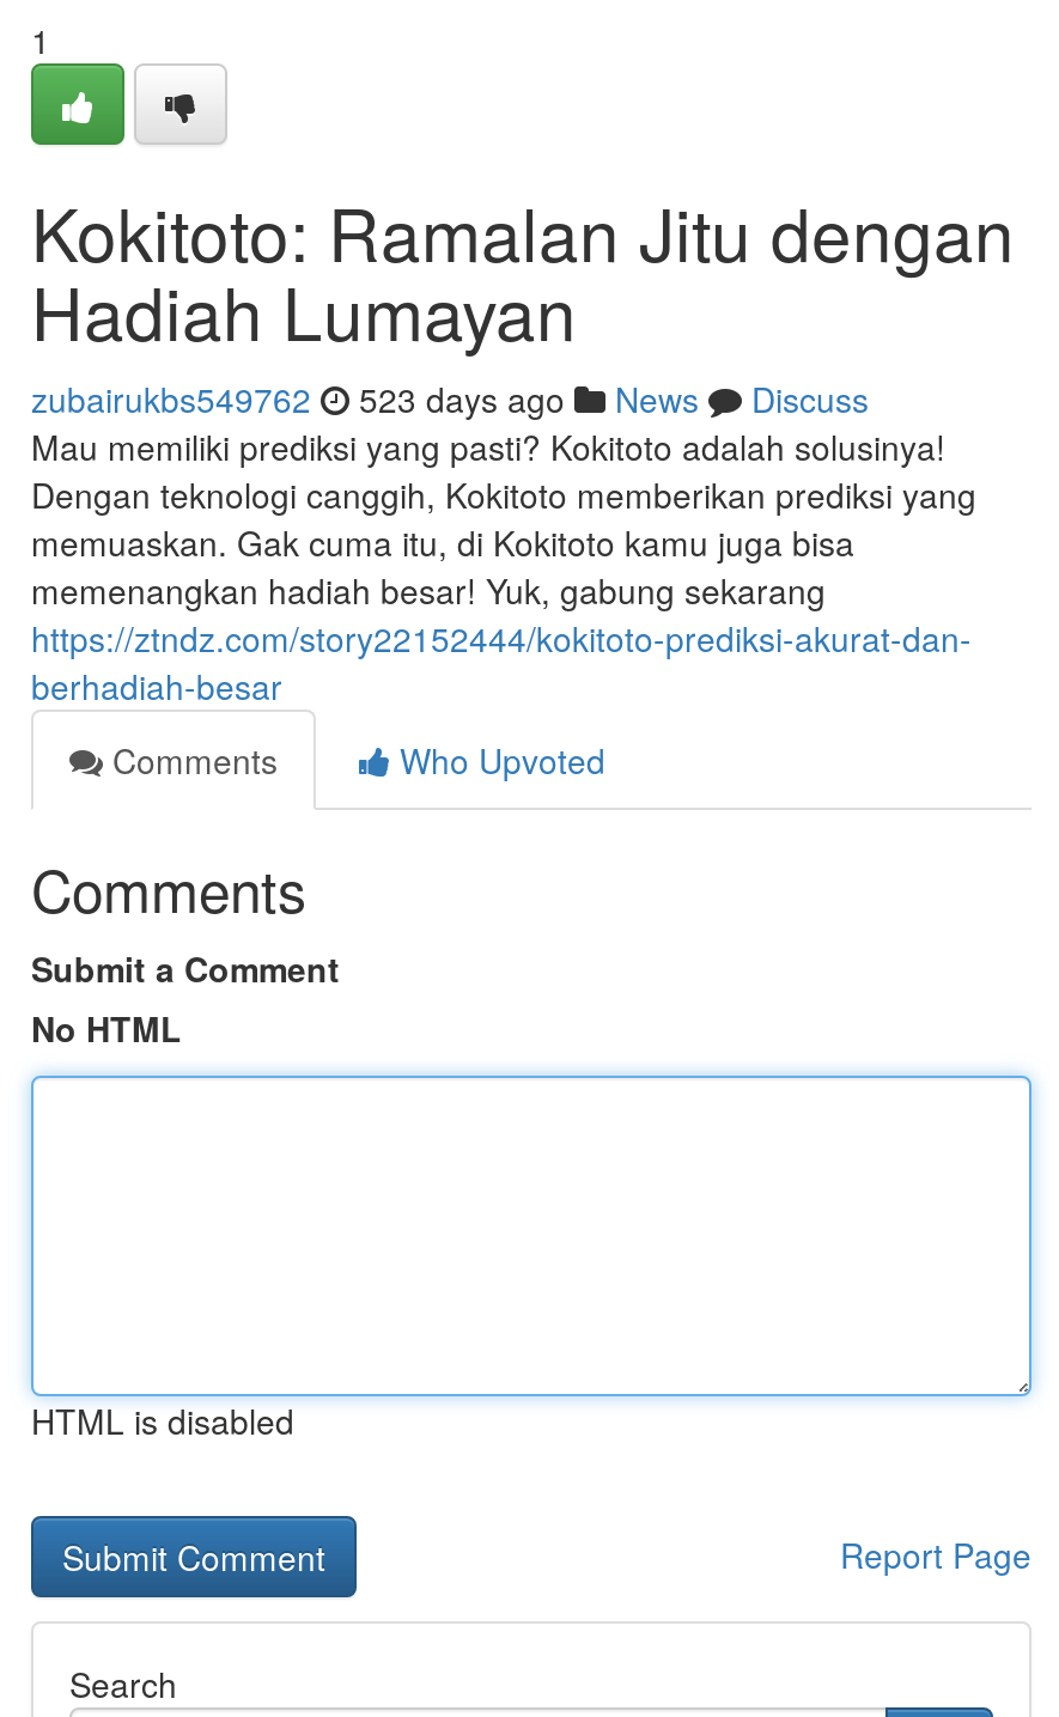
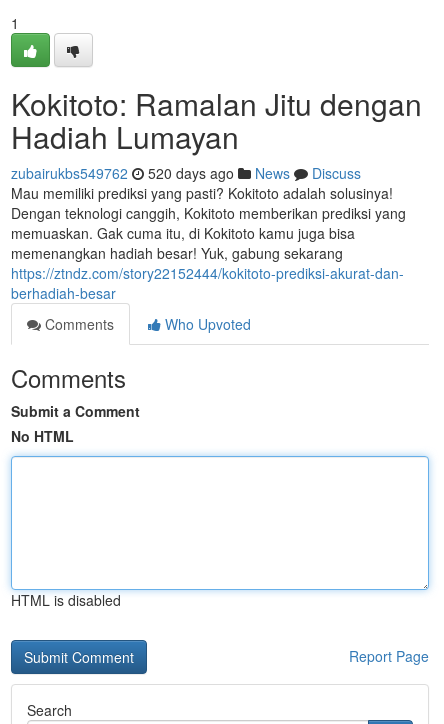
- zubairukbs549762 523 days ago News Discuss
+ zubairukbs549762 520 days ago News Discuss
